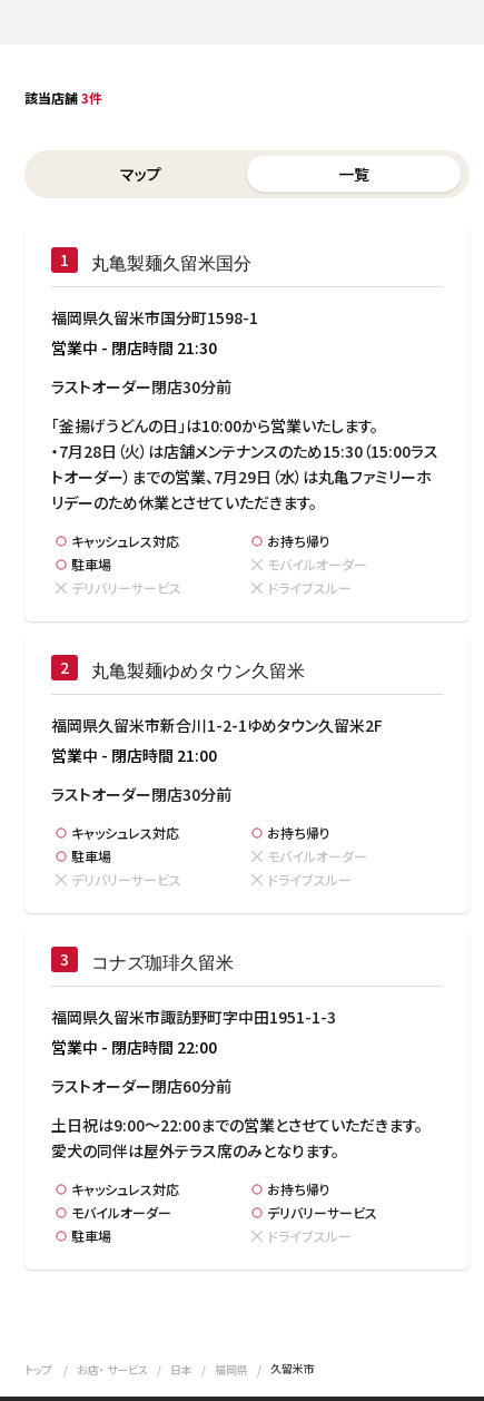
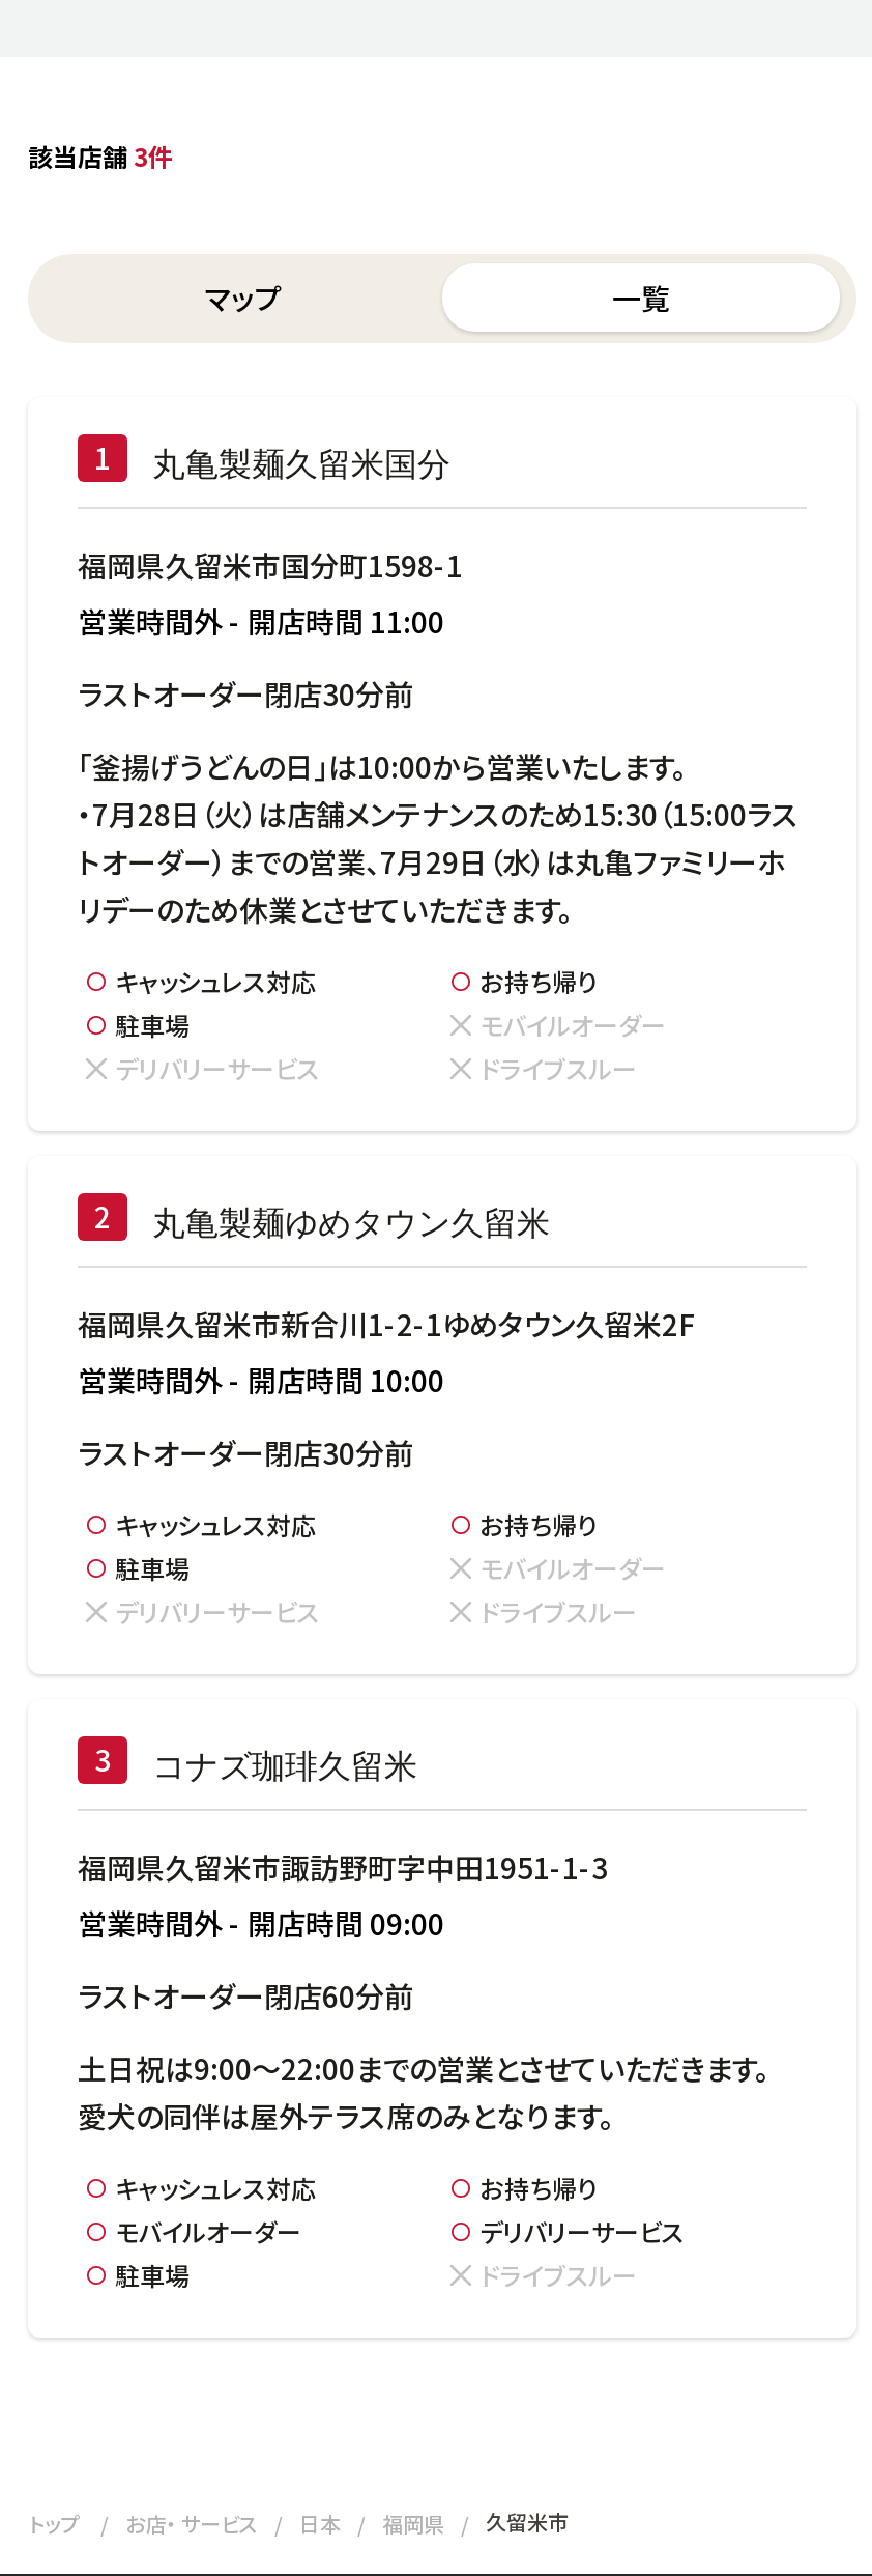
- 営業中-閉店時間 21:30
+ 営業時間外-開店時間 11:00

- 営業中-閉店時間 21:00
+ 営業時間外-開店時間 10:00

- 営業中-閉店時間 22:00
+ 営業時間外-開店時間 09:00
